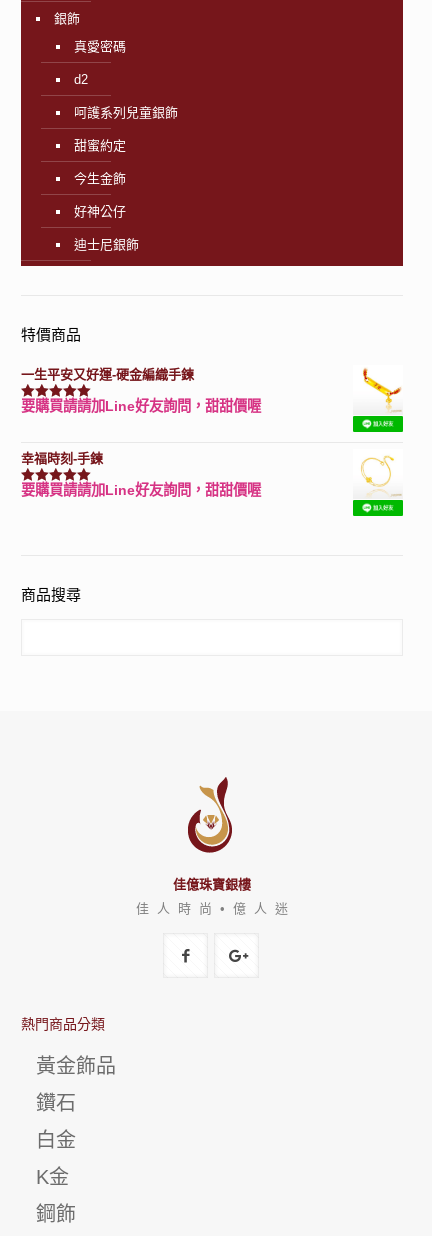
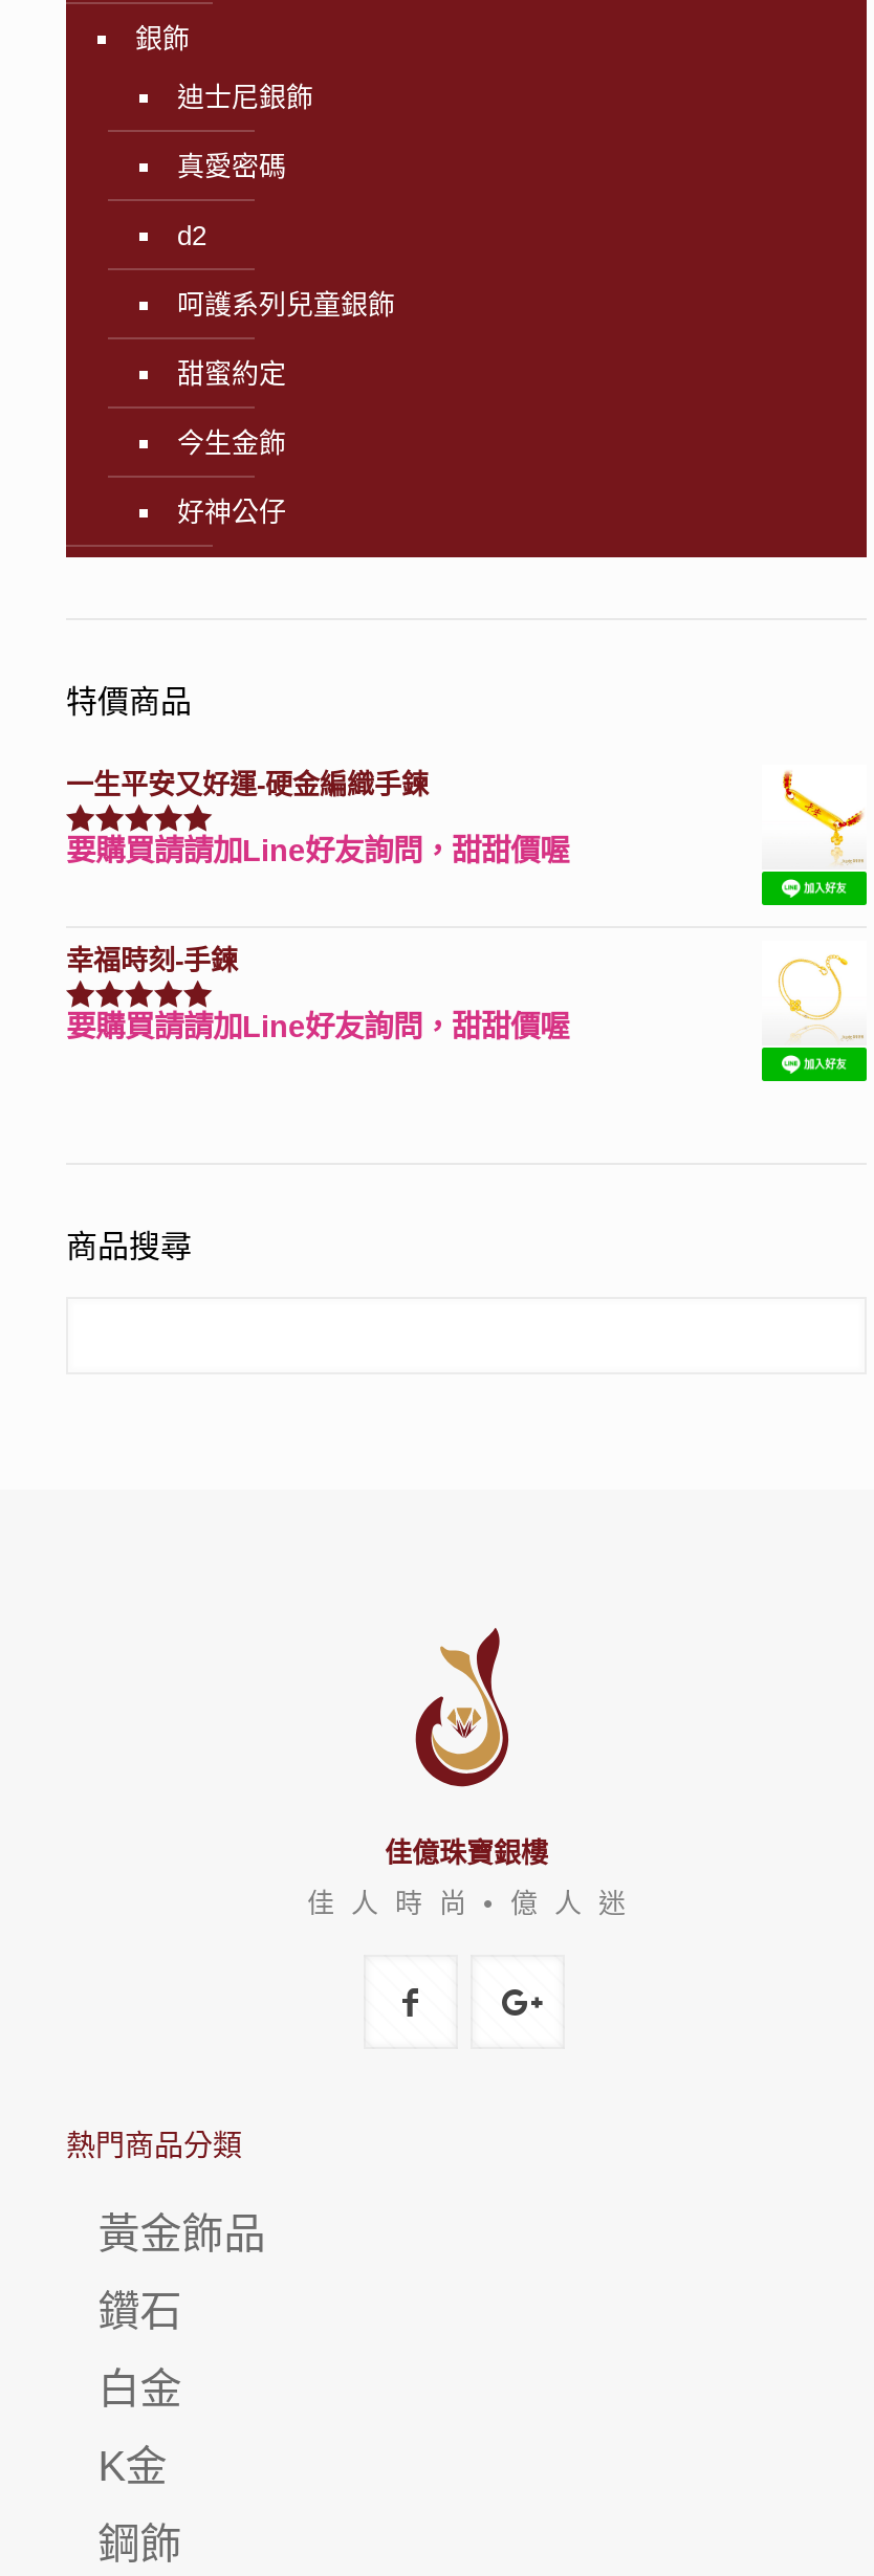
moved down: 真愛密碼 | d2 | 呵護系列兒童銀飾 | 甜蜜約定 | 今生金飾 | 好神公仔

moved up: 迪士尼銀飾
